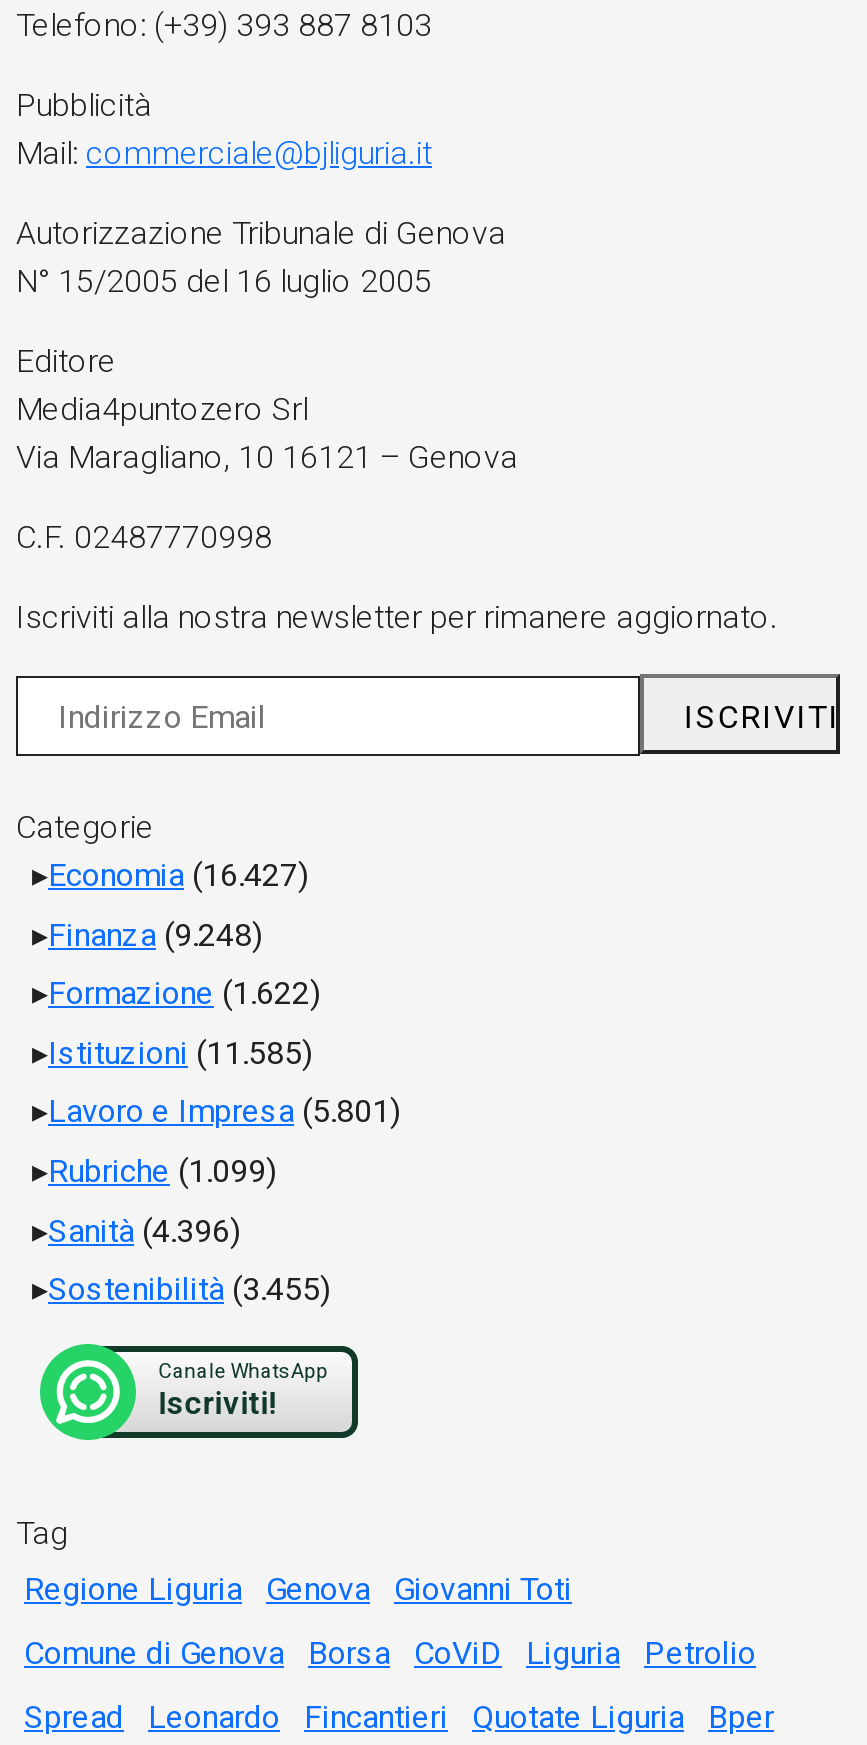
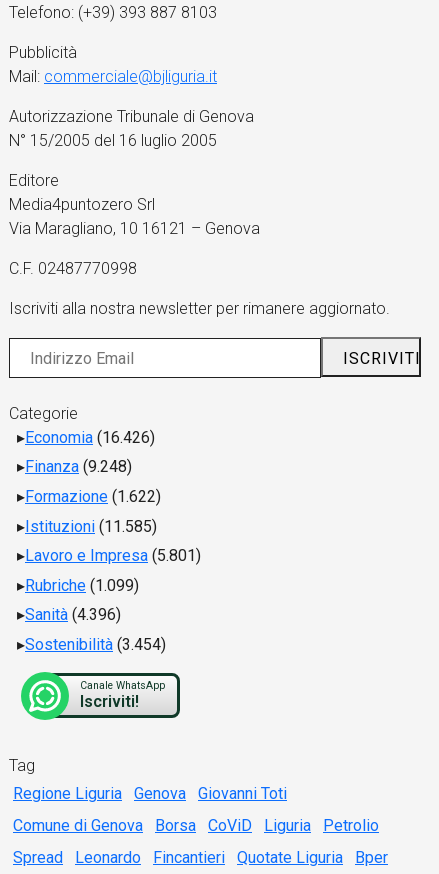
- Economia (16.427)
+ Economia (16.426)

- Sostenibilità (3.455)
+ Sostenibilità (3.454)
